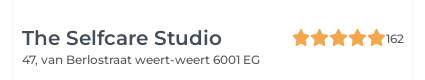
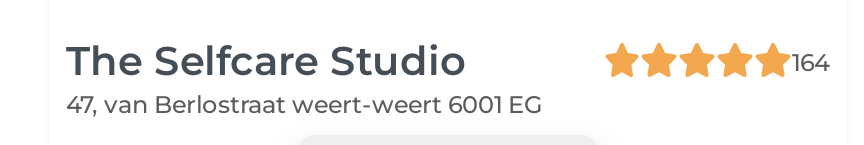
- 162
+ 164
